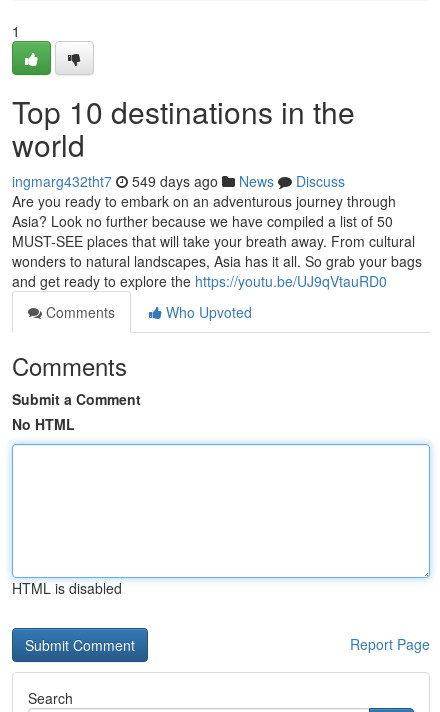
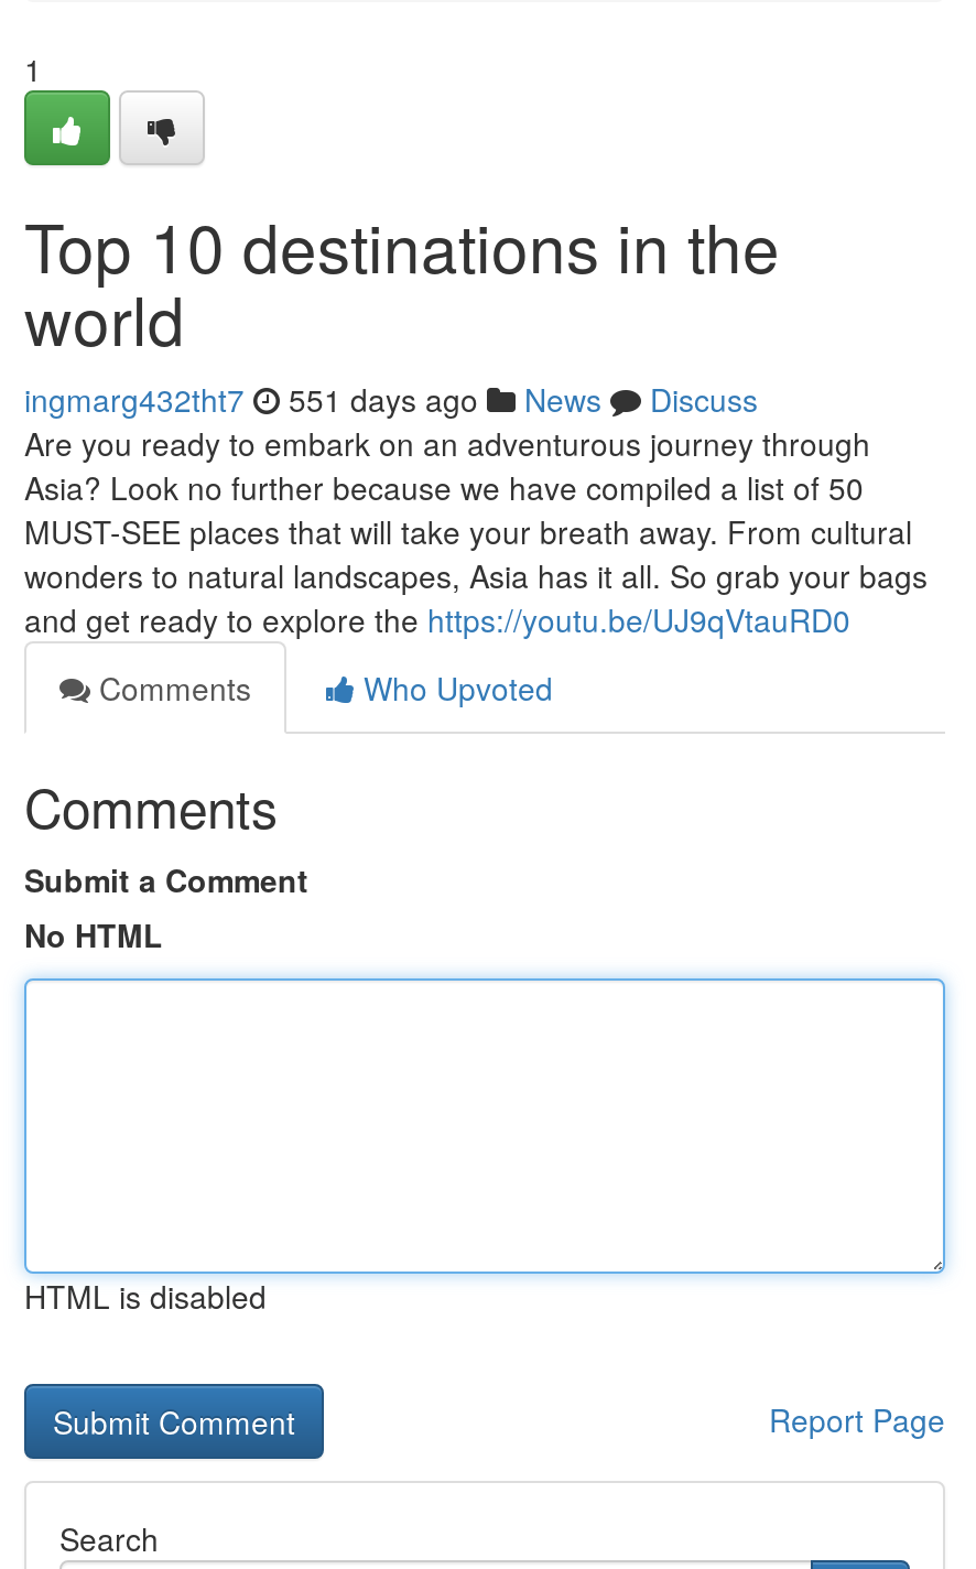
- ingmarg432tht7 549 days ago News Discuss
+ ingmarg432tht7 551 days ago News Discuss
